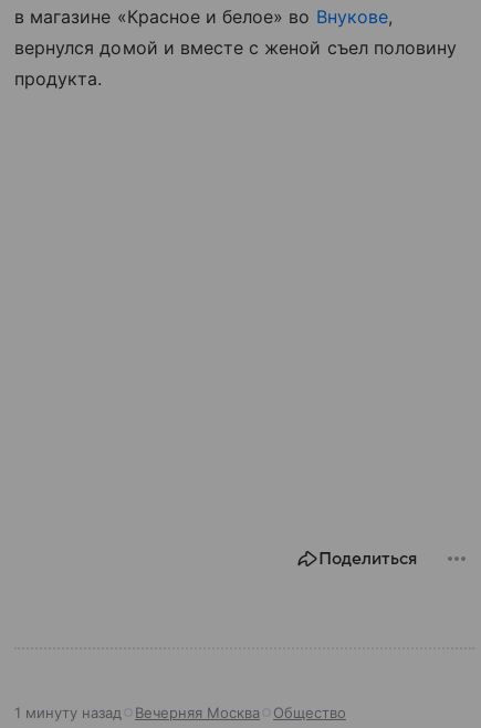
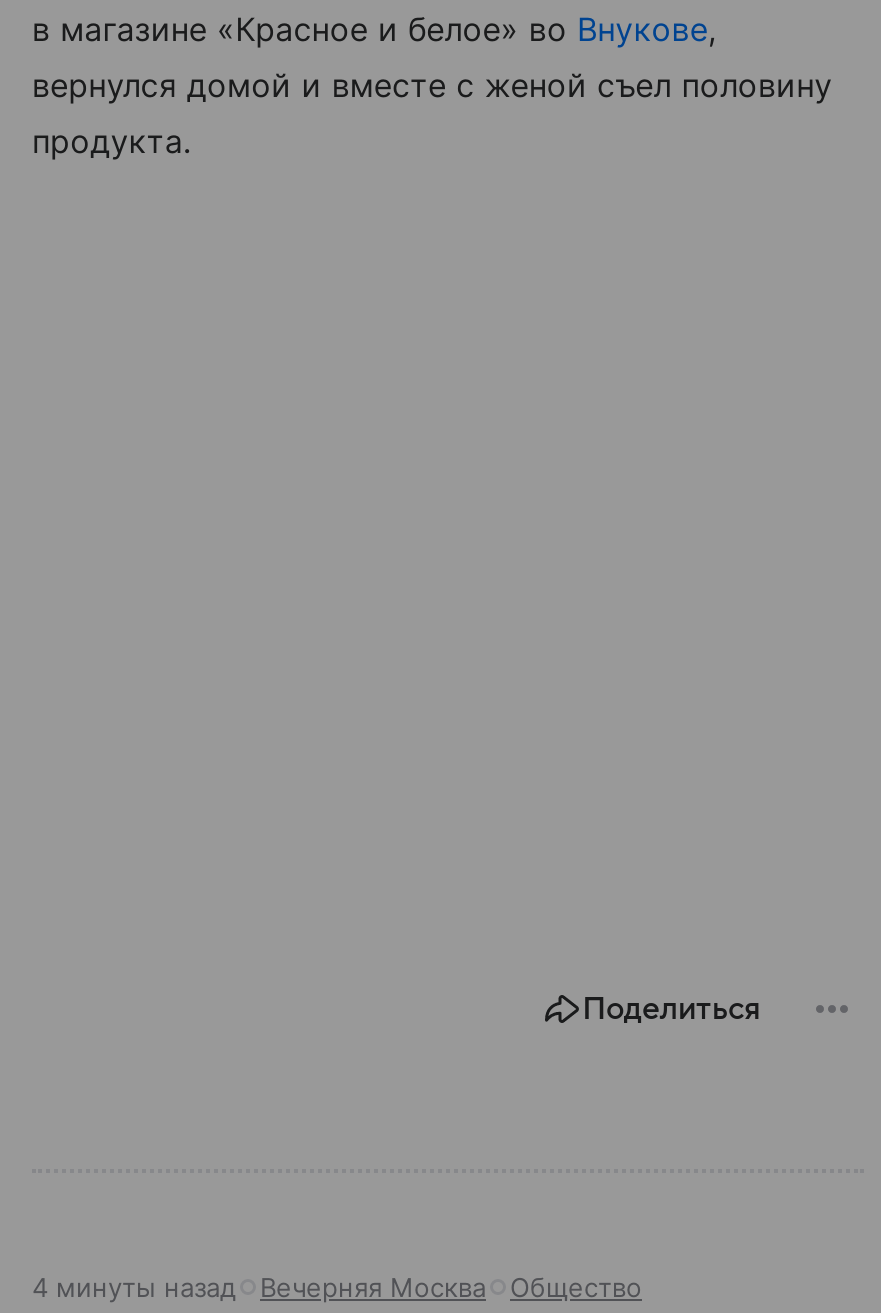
- 1 минуту назад Вечерняя Москва Общество
+ 4 минуты назад Вечерняя Москва Общество
